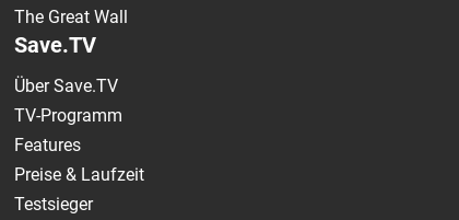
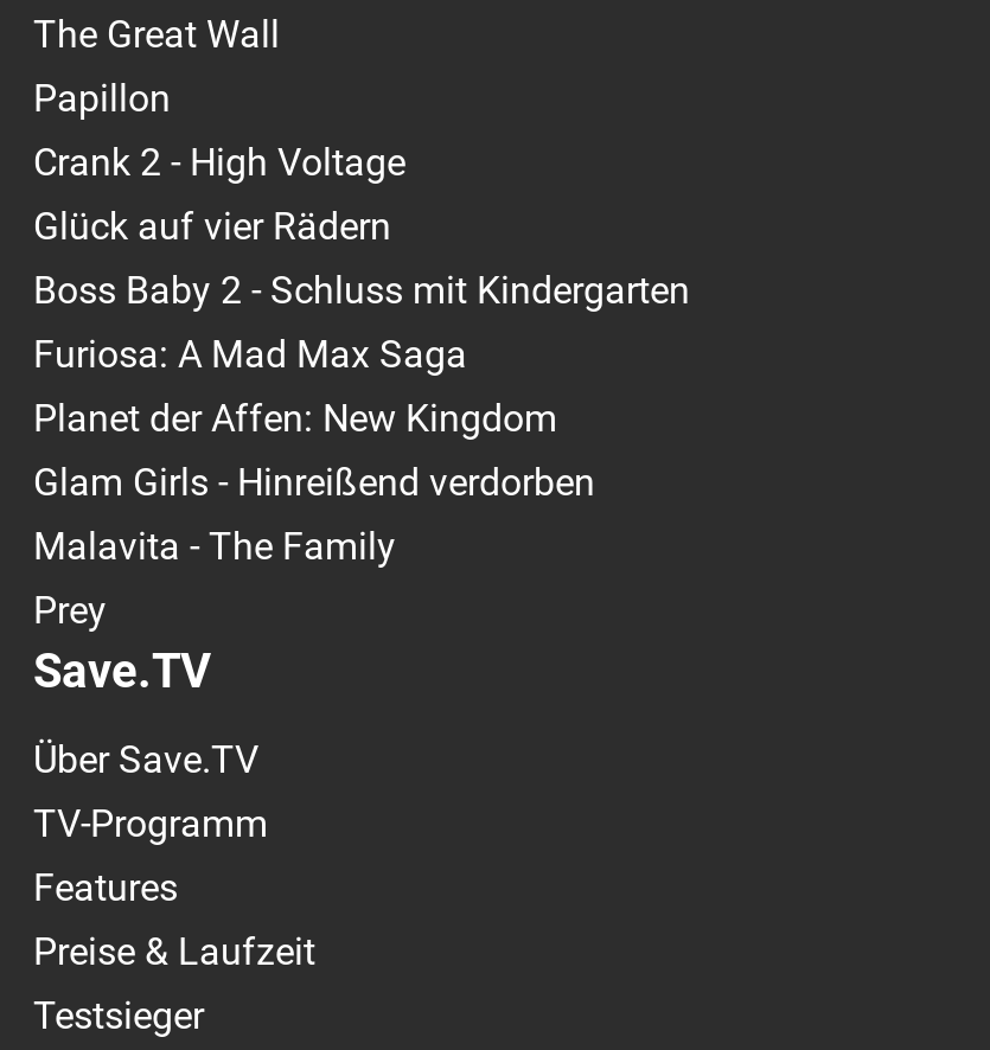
+ Papillon
+ Crank 2 - High Voltage
+ Glück auf vier Rädern
+ Boss Baby 2 - Schluss mit Kindergarten
+ Furiosa: A Mad Max Saga
+ Planet der Affen: New Kingdom
+ Glam Girls - Hinreißend verdorben
+ Malavita - The Family
+ Prey
